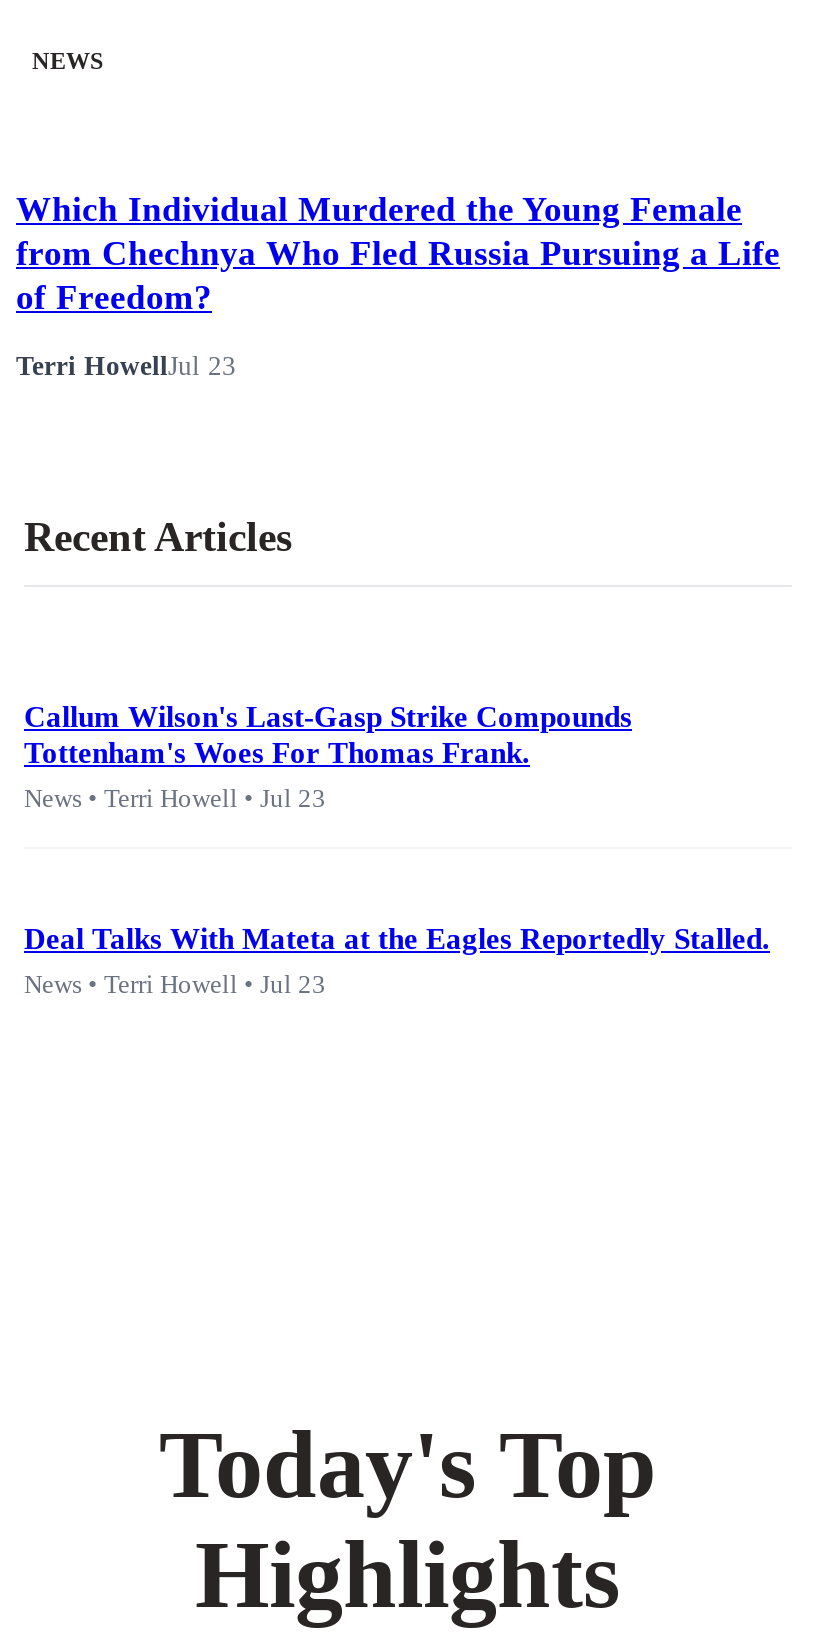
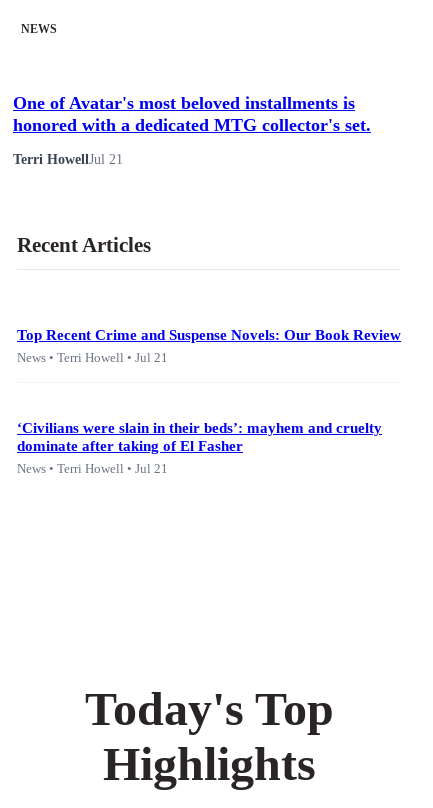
- Which Individual Murdered the Young Female
- from Chechnya Who Fled Russia Pursuing a Life
- of Freedom?
+ One of Avatar's most beloved installments is
+ honored with a dedicated MTG collector's set.

- Terri HowellJul 23
+ Terri HowellJul 21

- Callum Wilson's Last-Gasp Strike Compounds
- Tottenham's Woes For Thomas Frank.
+ Top Recent Crime and Suspense Novels: Our Book Review

- News • Terri Howell • Jul 23
+ News • Terri Howell • Jul 21

- Deal Talks With Mateta at the Eagles Reportedly Stalled.
+ ‘Civilians were slain in their beds’: mayhem and cruelty
+ dominate after taking of El Fasher

- News • Terri Howell • Jul 23
+ News • Terri Howell • Jul 21
